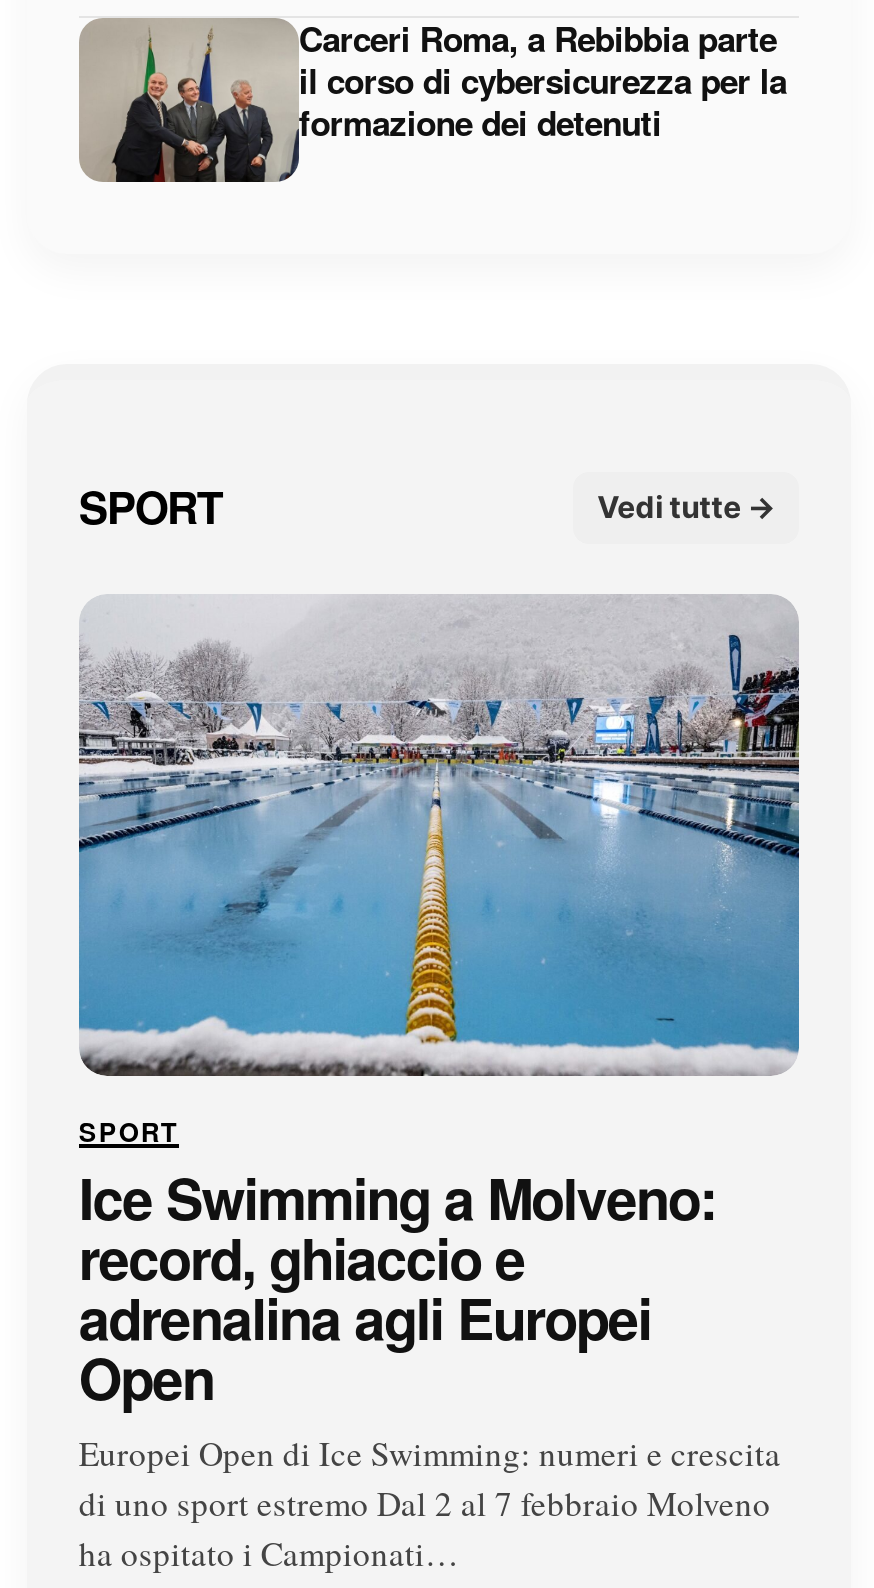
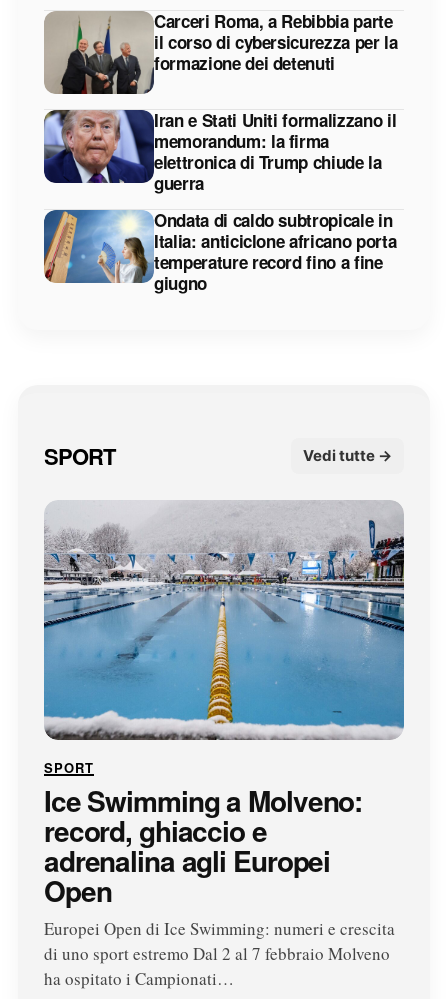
+ [image]
+ Iran e Stati Uniti formalizzano il
+ memorandum: la firma
+ elettronica di Trump chiude la
+ guerra
+ Ondata di caldo subtropicale in
+ Italia: anticiclone africano porta
+ temperature record fino a fine
+ giugno

+ [image]
